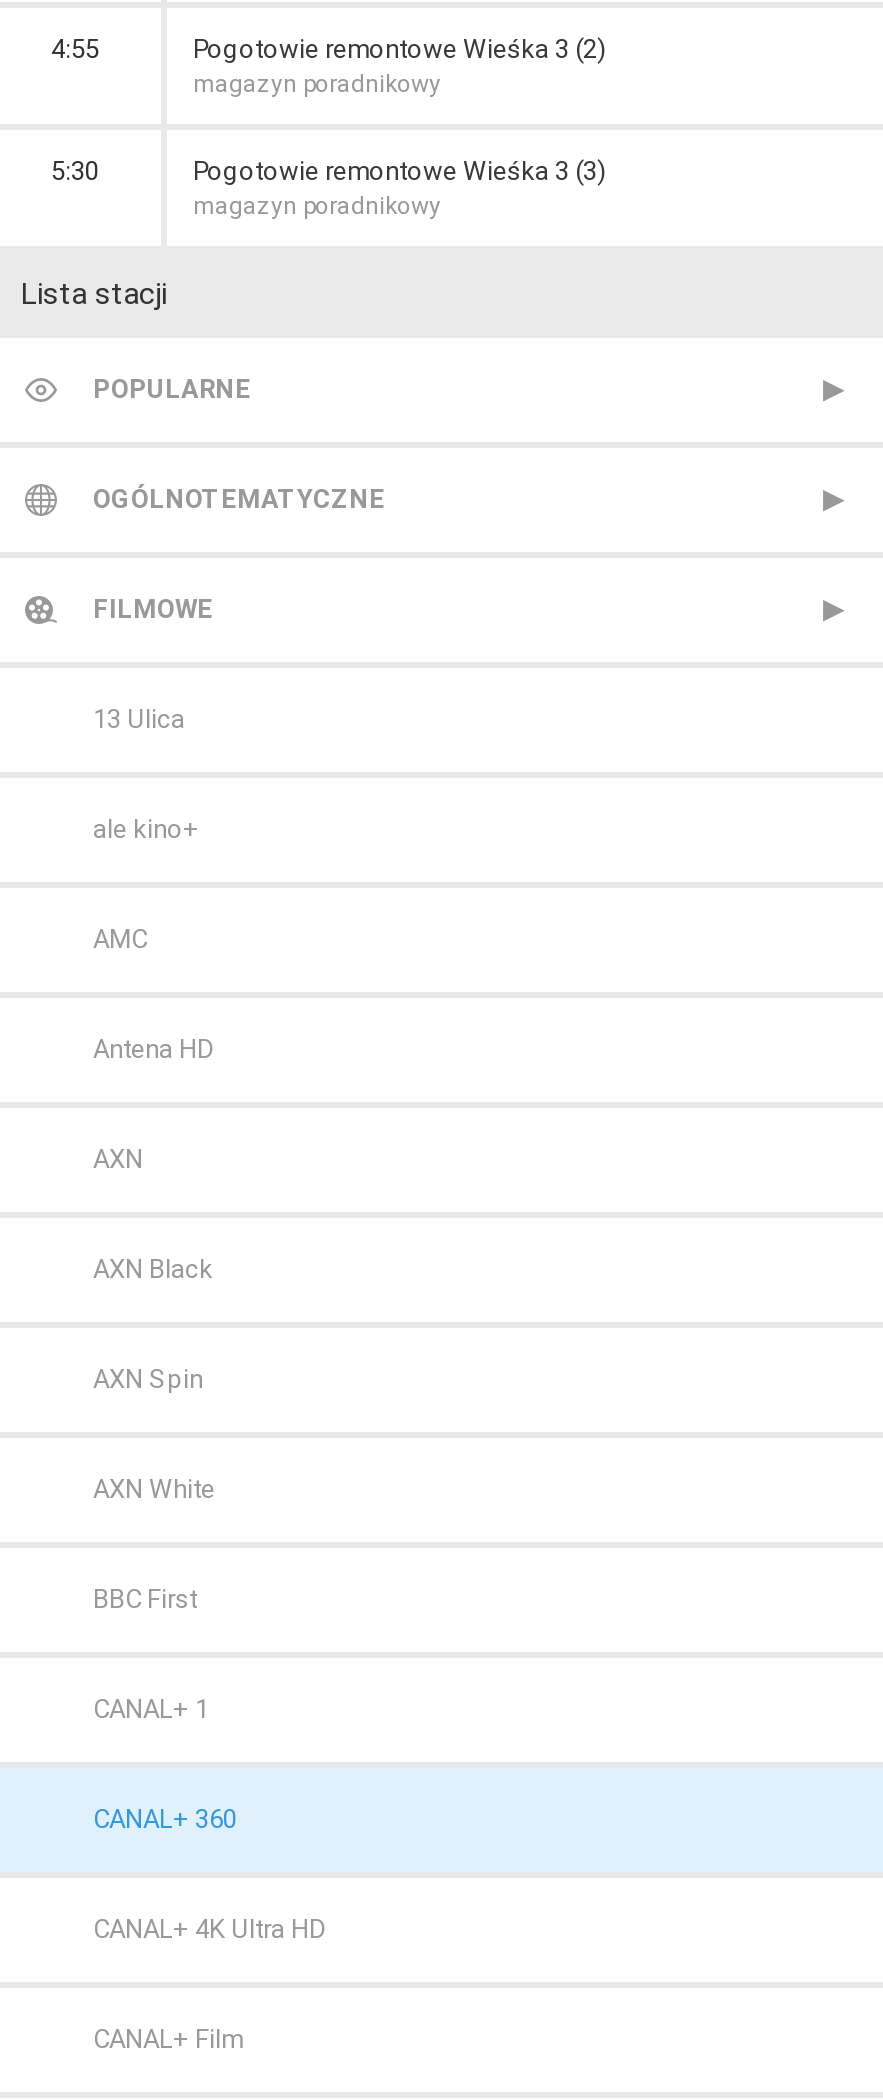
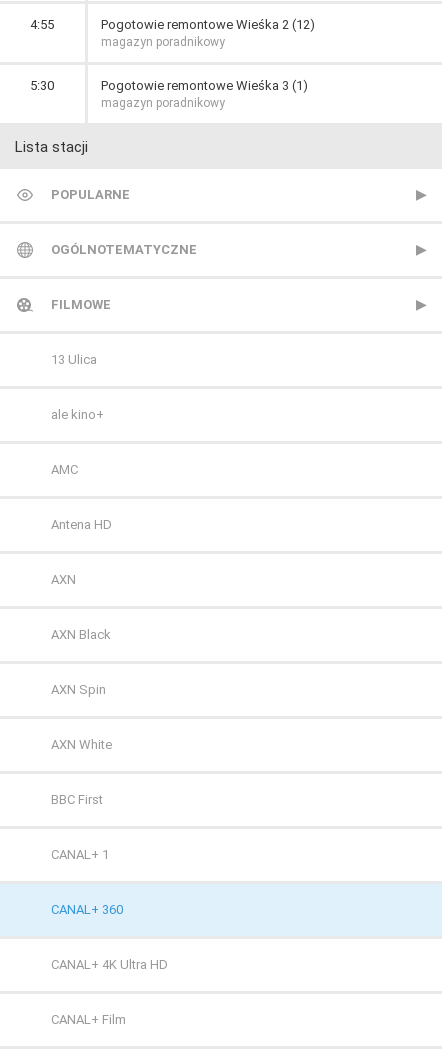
- Pogotowie remontowe Wieśka 3 (2)
+ Pogotowie remontowe Wieśka 2 (12)

- Pogotowie remontowe Wieśka 3 (3)
+ Pogotowie remontowe Wieśka 3 (1)
